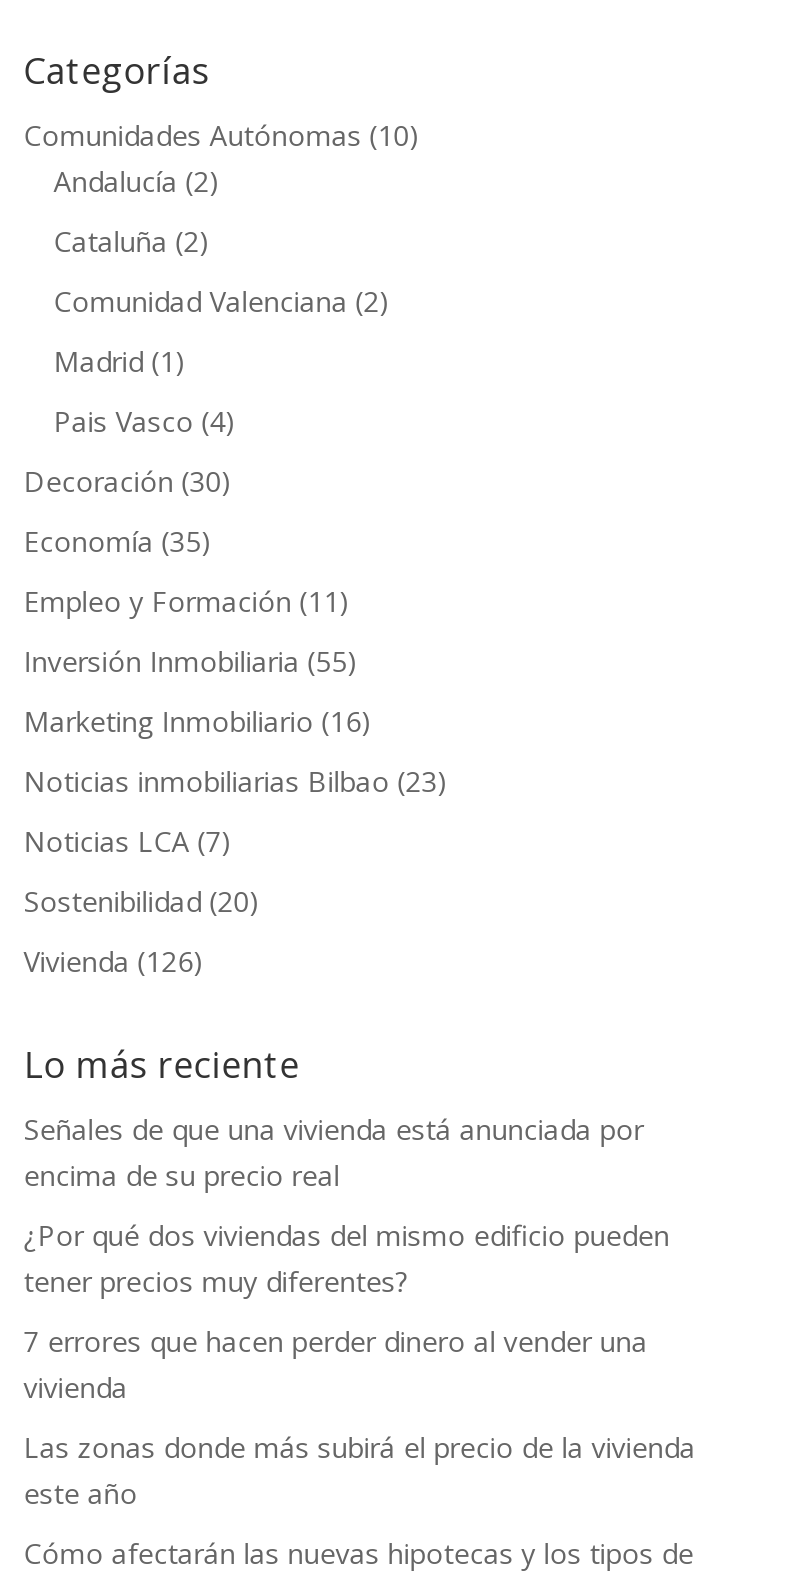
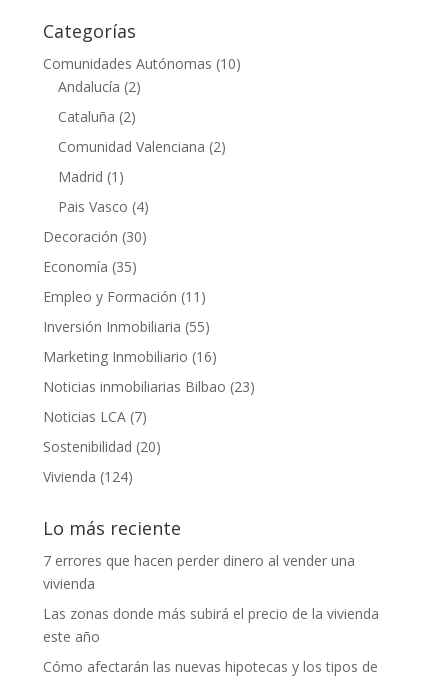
- Vivienda (126)
+ Vivienda (124)

- Señales de que una vivienda está anunciada por
- encima de su precio real
- ¿Por qué dos viviendas del mismo edificio pueden
- tener precios muy diferentes?
